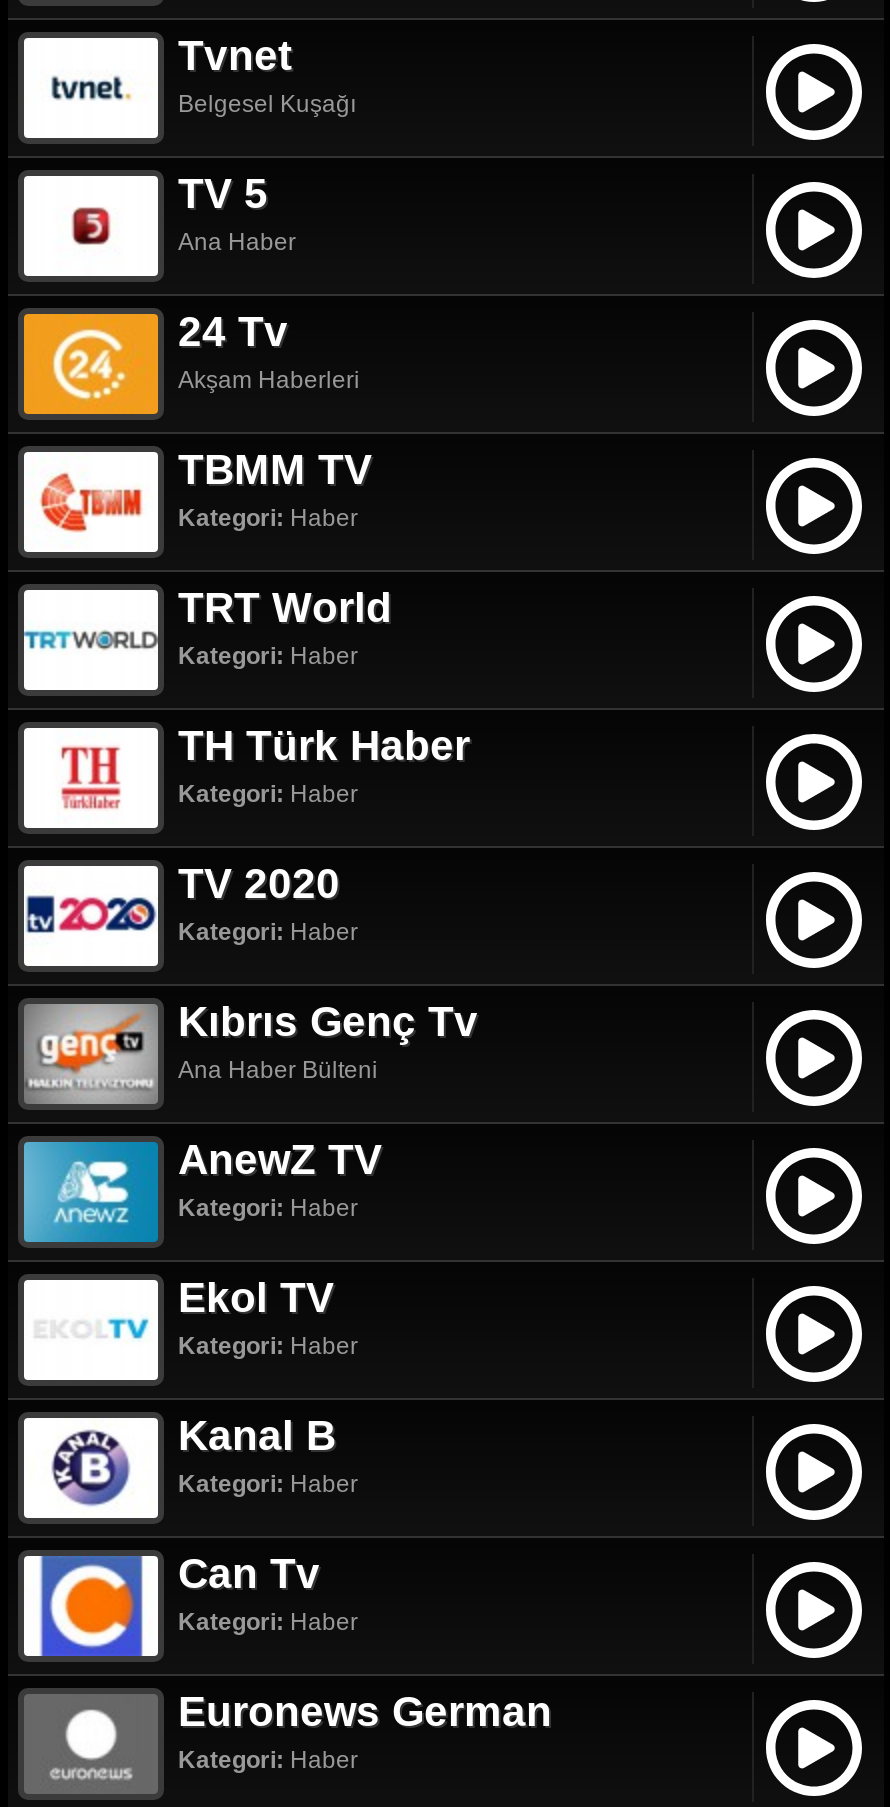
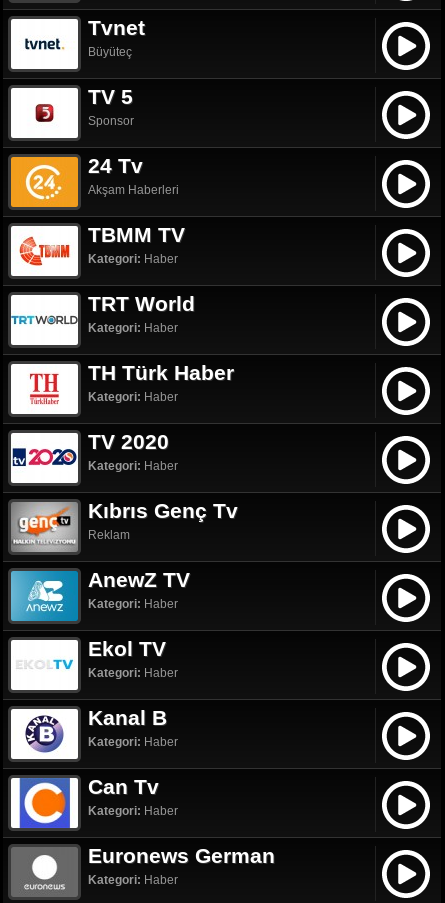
- Belgesel Kuşağı
+ Büyüteç

- Ana Haber
+ Sponsor

- Ana Haber Bülteni
+ Reklam
